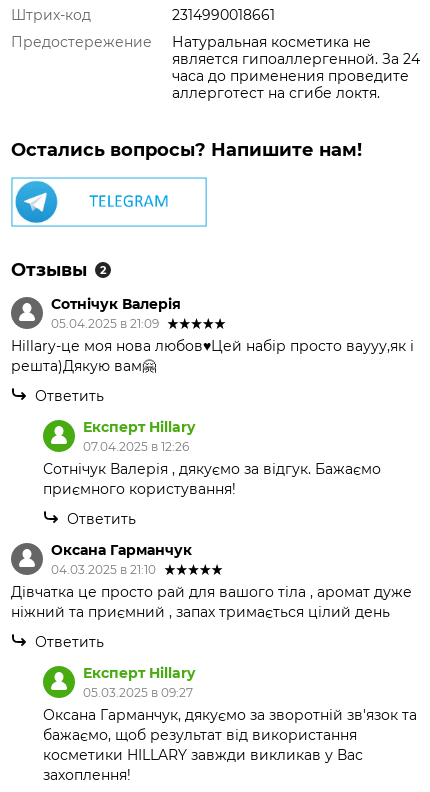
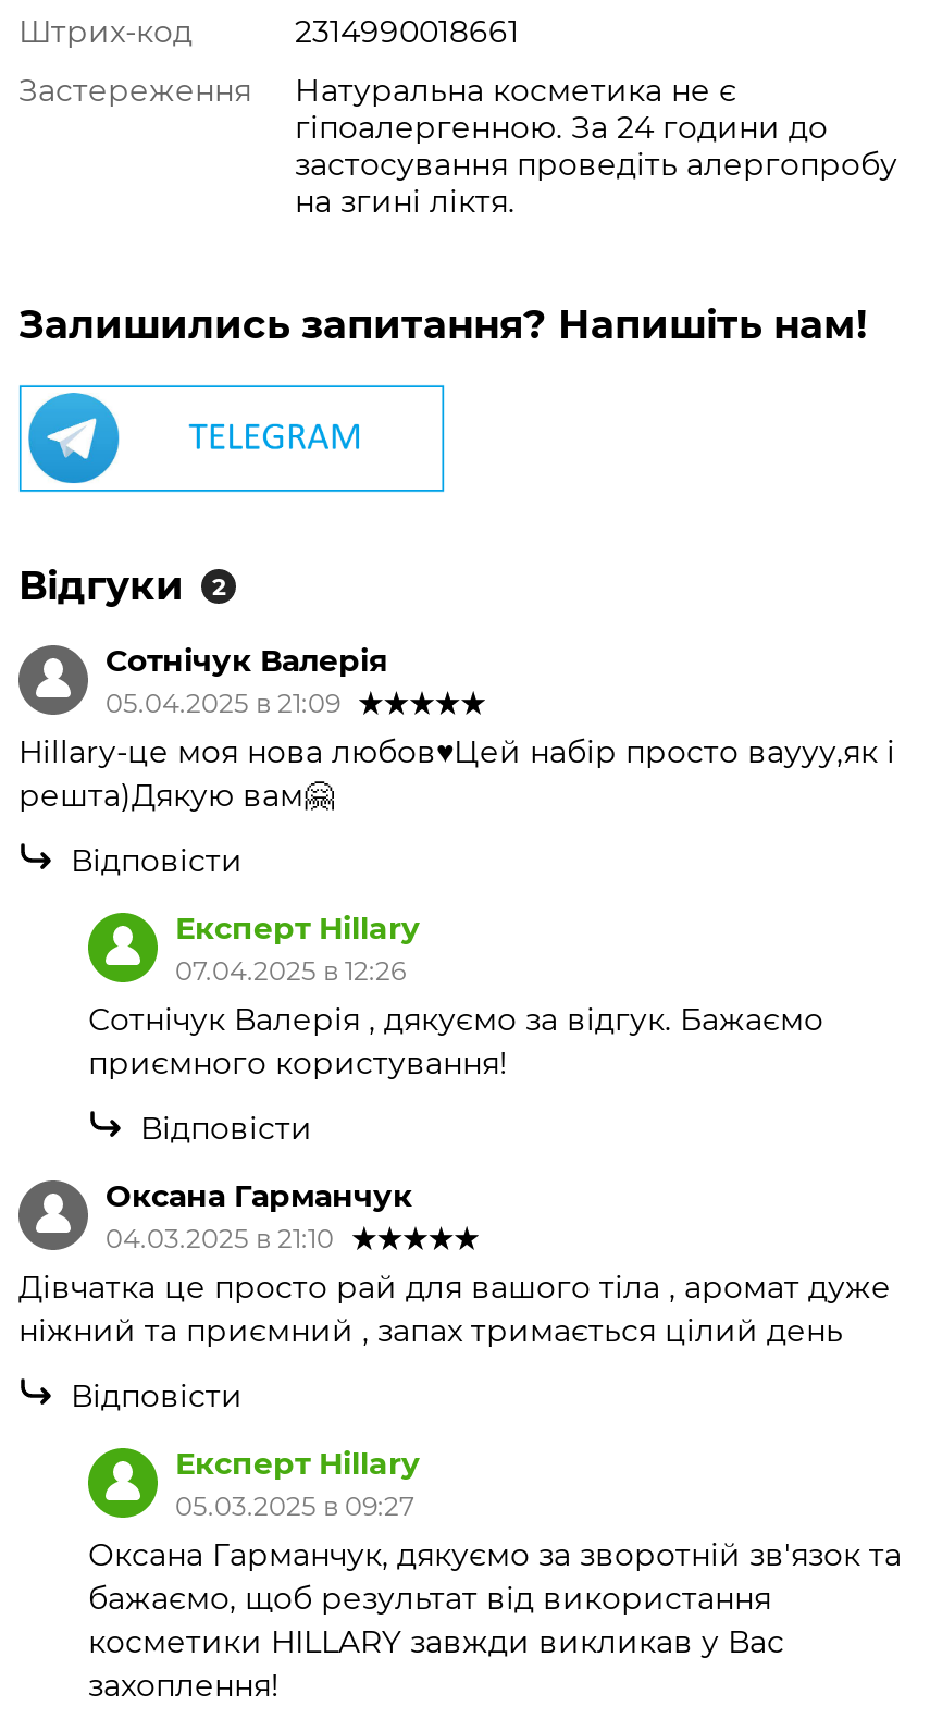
- Предостережение
- Натуральная косметика не
- является гипоаллергенной. За 24
- часа до применения проведите
- аллерготест на сгибе локтя.
+ Застереження
+ Натуральна косметика не є
+ гіпоалергенною. За 24 години до
+ застосування проведіть алергопробу
+ на згині ліктя.

- Остались вопросы? Напишите нам!
+ Залишились запитання? Напишіть нам!

- Отзывы
+ Відгуки

- Ответить
+ Відповісти

- Ответить
+ Відповісти

- Ответить
+ Відповісти
